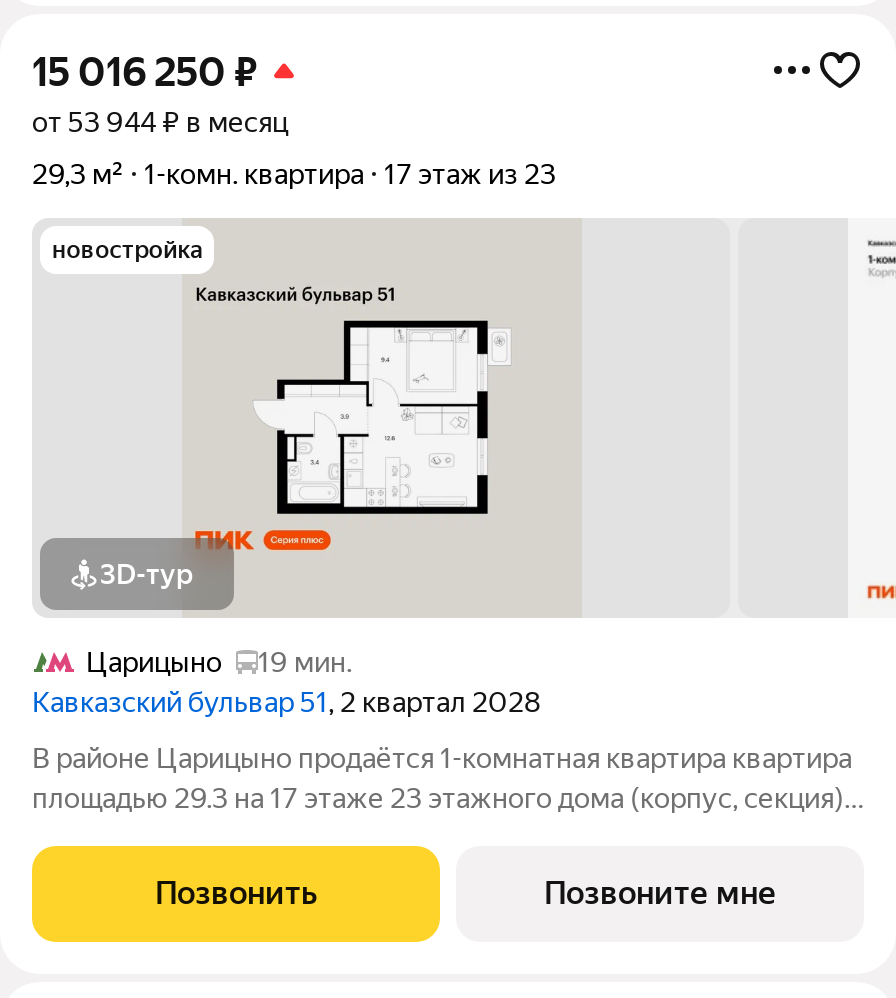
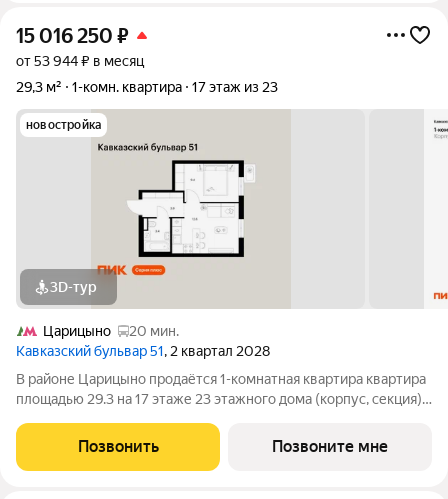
- Царицыно 19 мин.
+ Царицыно 20 мин.
